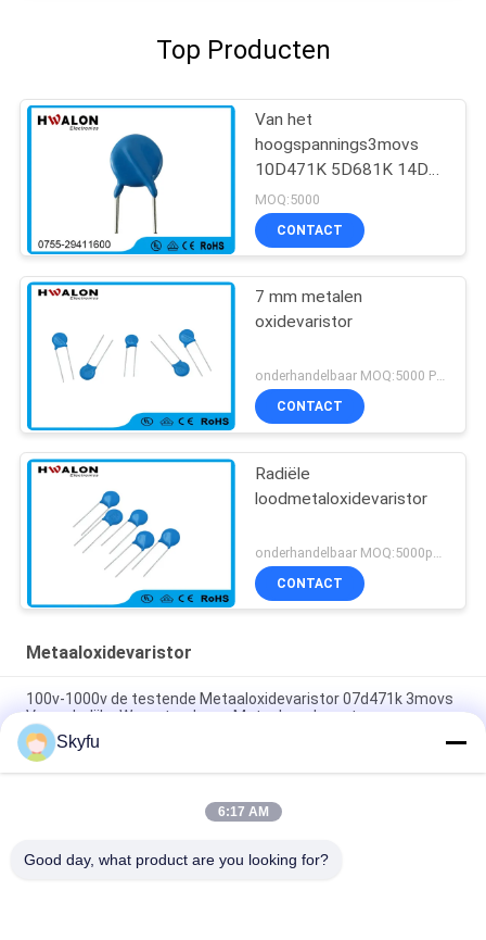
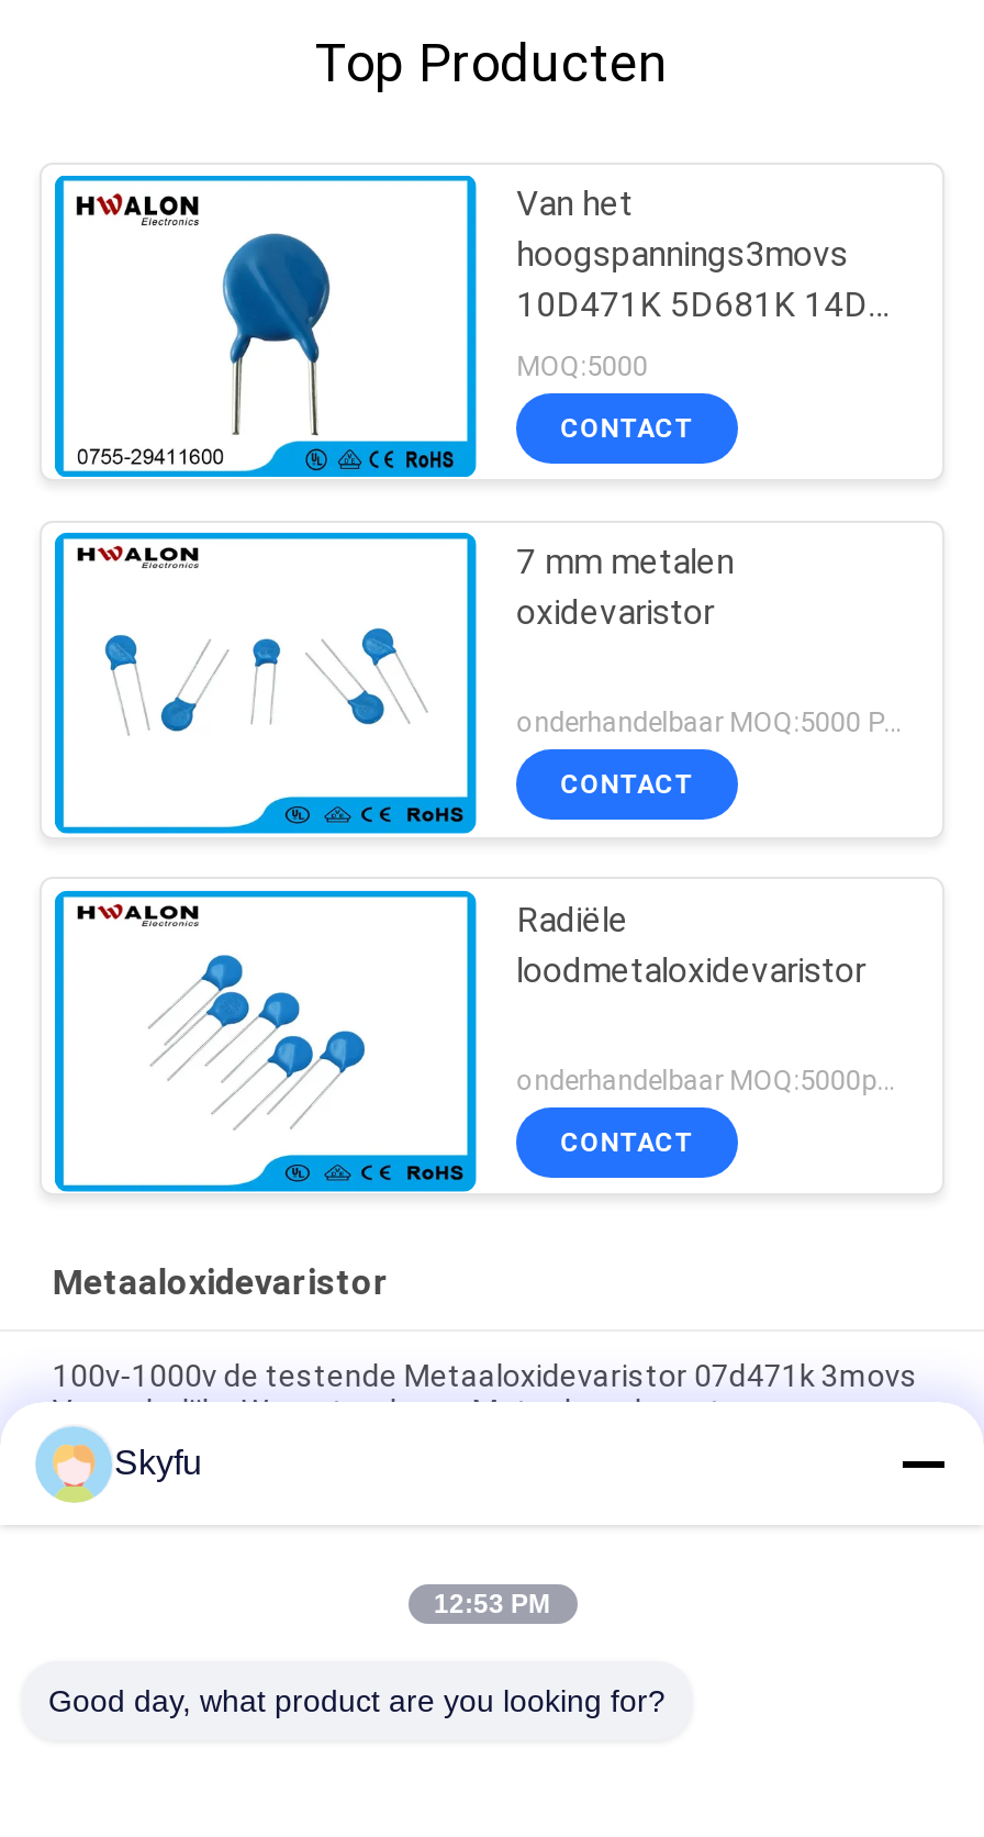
- 6:17 AM
+ 12:53 PM
